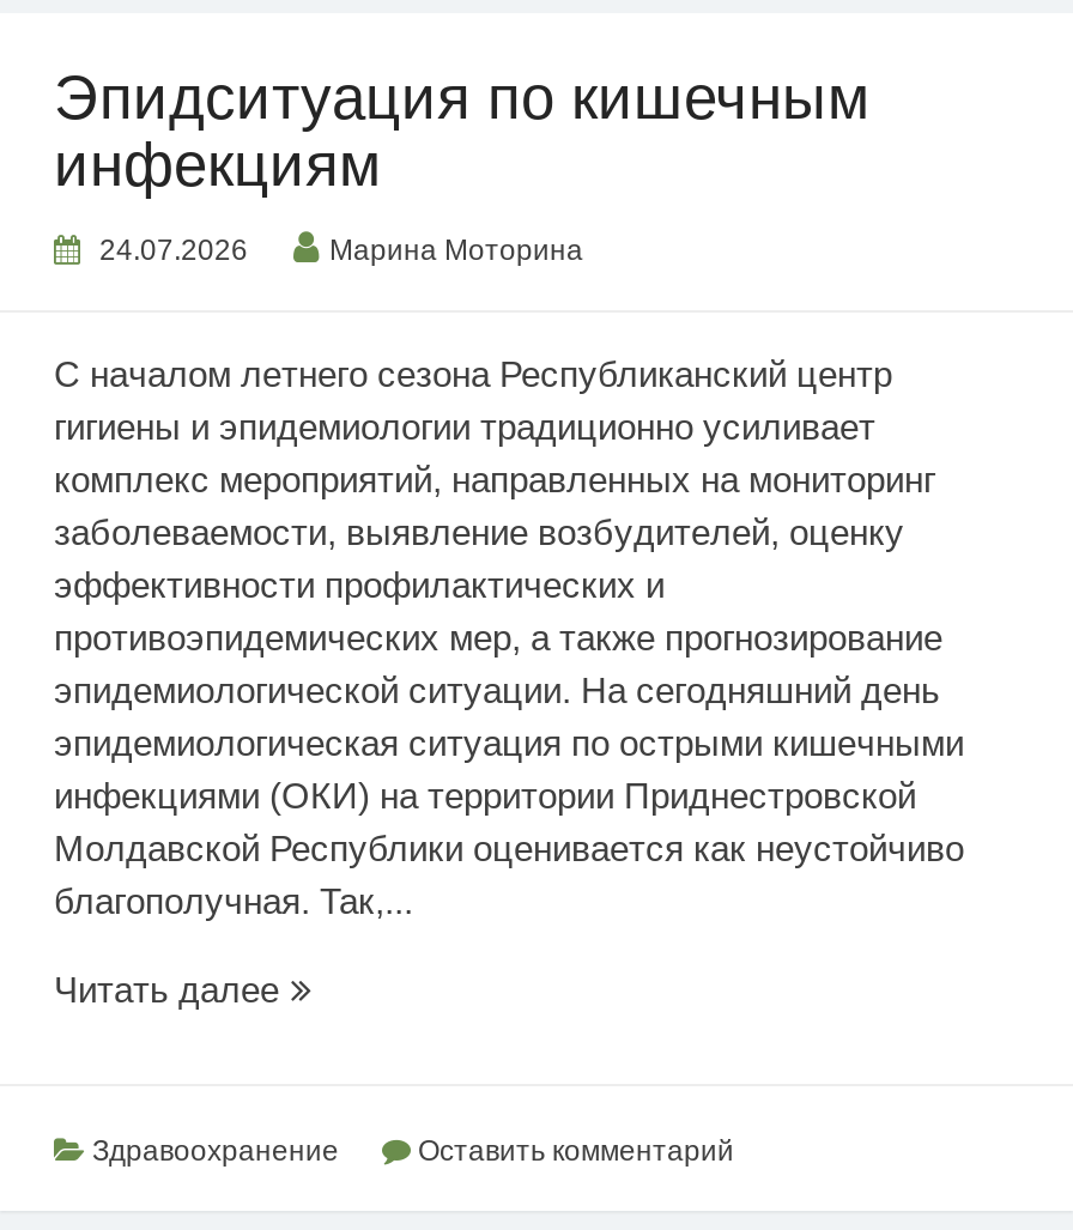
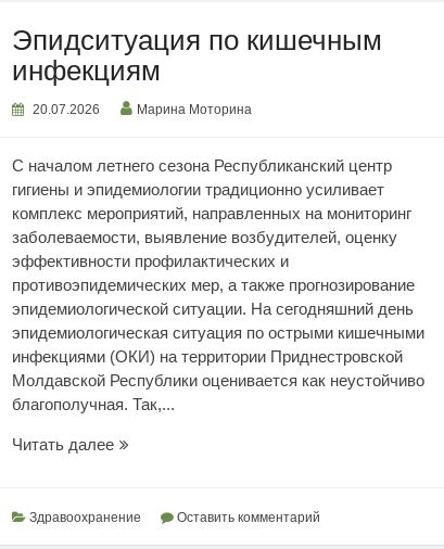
- 24.07.2026
+ 20.07.2026
